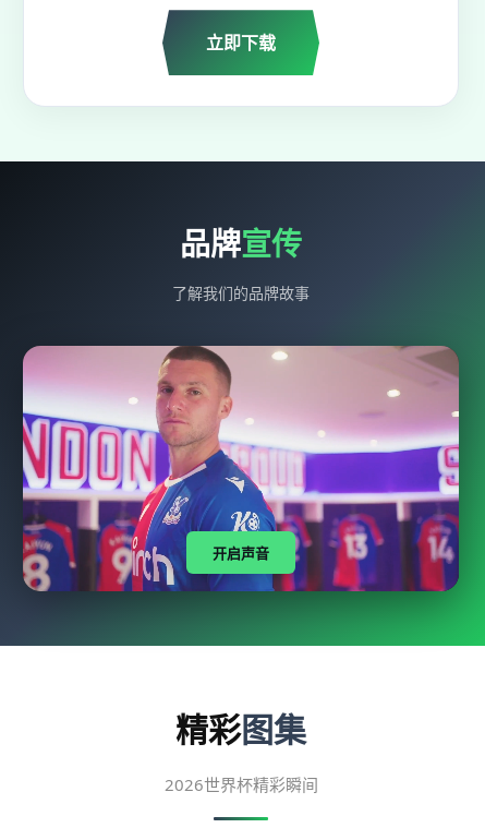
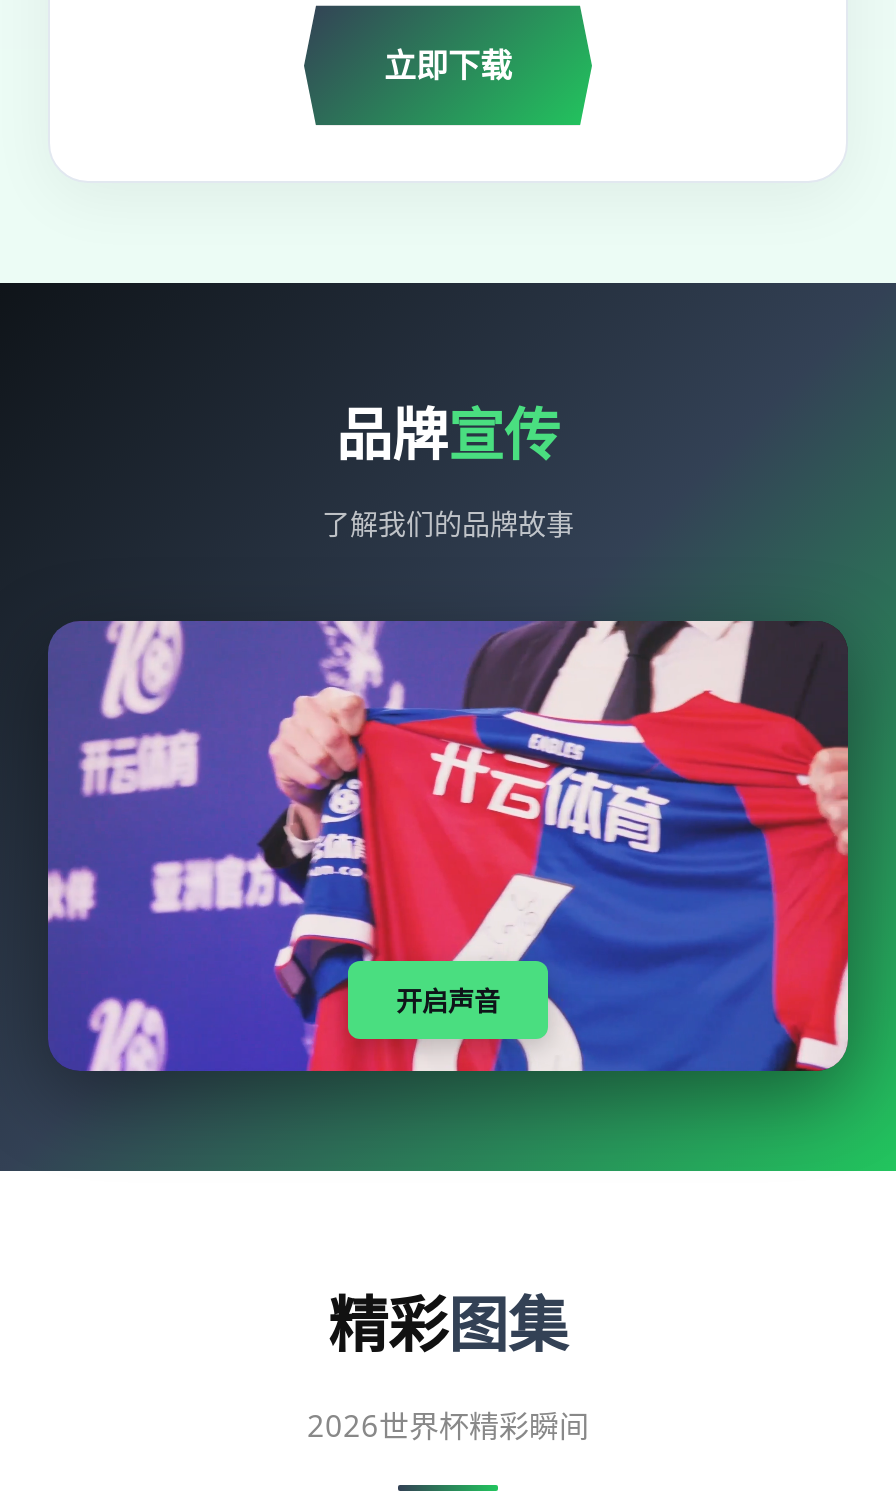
- [image]
+ [image]
